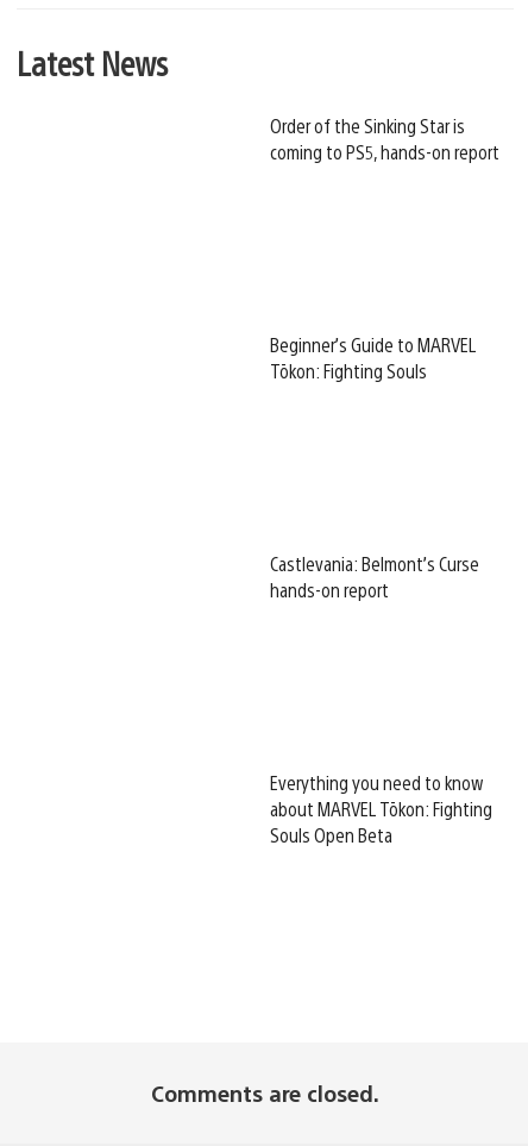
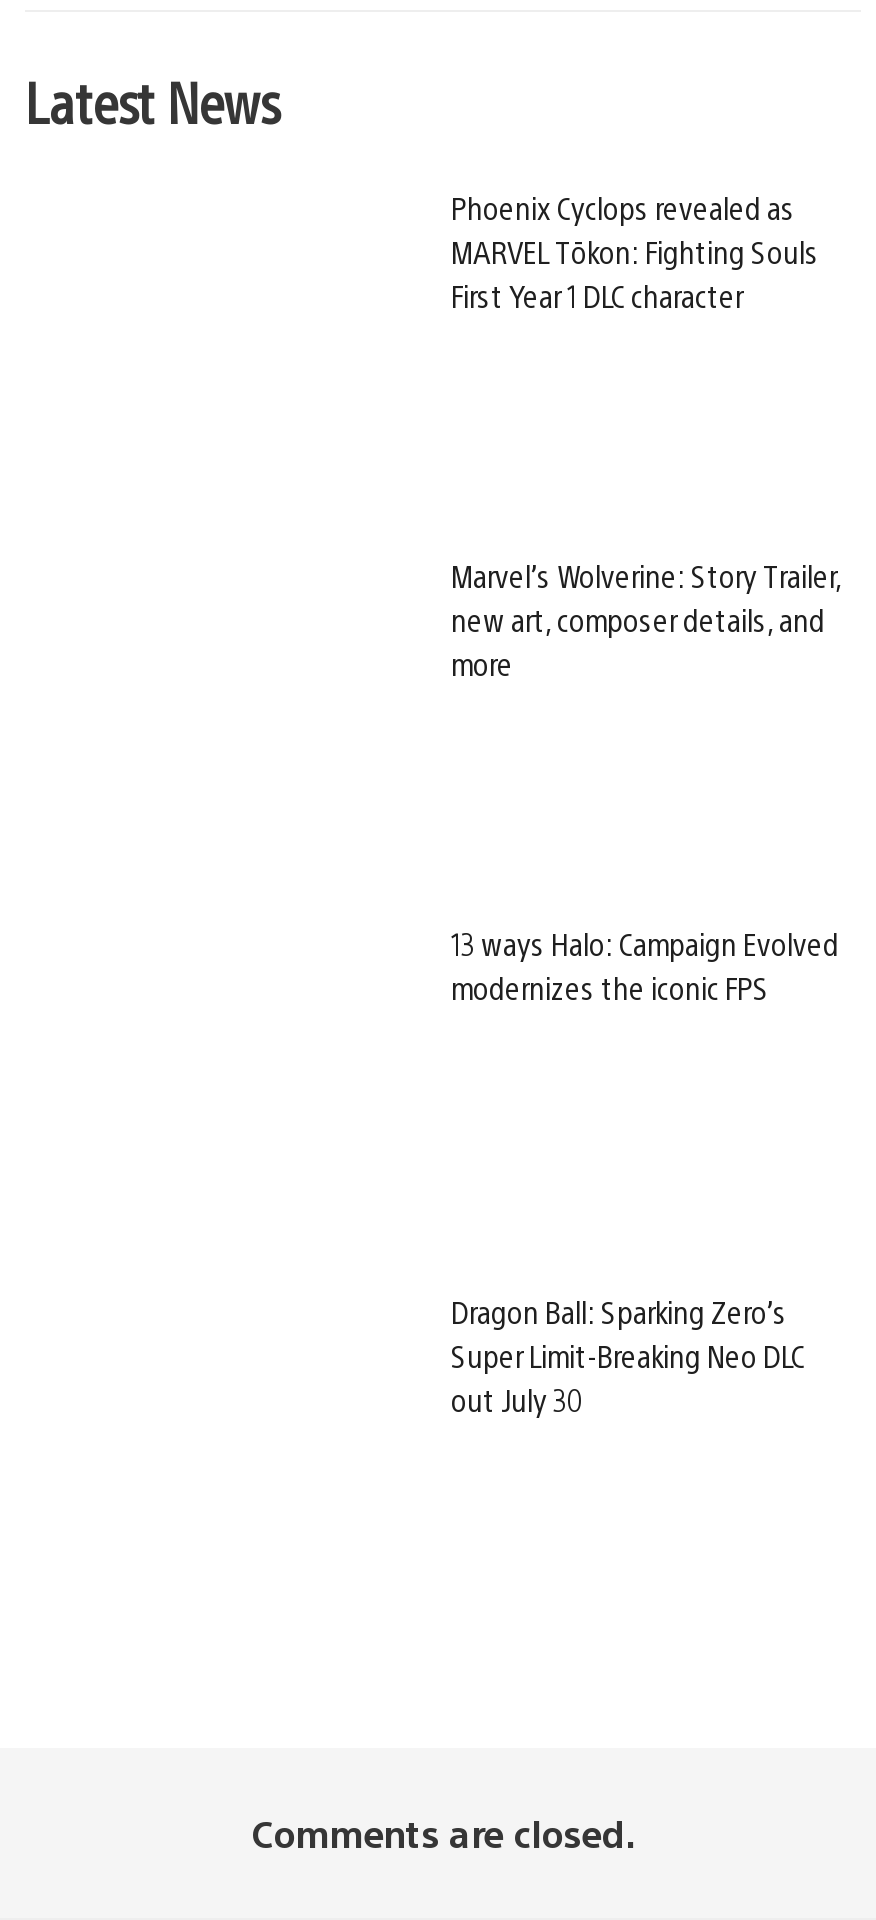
- Order of the Sinking Star is
- coming to PS5, hands-on report
+ Phoenix Cyclops revealed as
+ MARVEL Tōkon: Fighting Souls
+ First Year 1 DLC character

- Beginner’s Guide to MARVEL
- Tōkon: Fighting Souls
+ Marvel’s Wolverine: Story Trailer,
+ new art, composer details, and
+ more

- Castlevania: Belmont’s Curse
- hands-on report
+ 13 ways Halo: Campaign Evolved
+ modernizes the iconic FPS

- Everything you need to know
- about MARVEL Tōkon: Fighting
- Souls Open Beta
+ Dragon Ball: Sparking Zero’s
+ Super Limit-Breaking Neo DLC
+ out July 30
